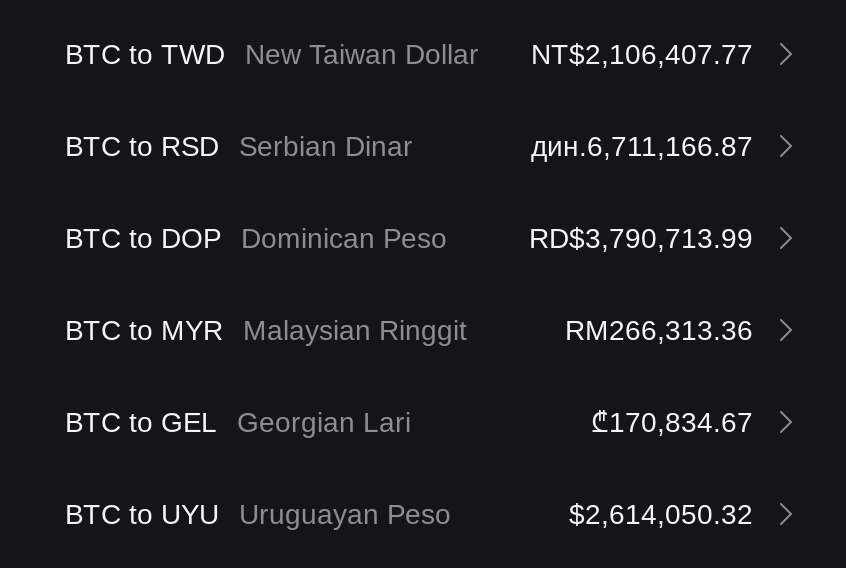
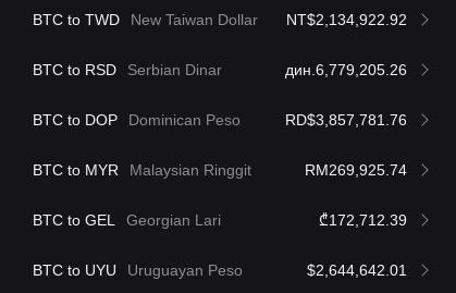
- BTC to TWD New Taiwan Dollar NT$2,106,407.77
+ BTC to TWD New Taiwan Dollar NT$2,134,922.92

- дин.6,711,166.87
+ дин.6,779,205.26

- RD$3,790,713.99
+ RD$3,857,781.76

- RM266,313.36
+ RM269,925.74

- ₾170,834.67
+ ₾172,712.39

- $2,614,050.32
+ $2,644,642.01
